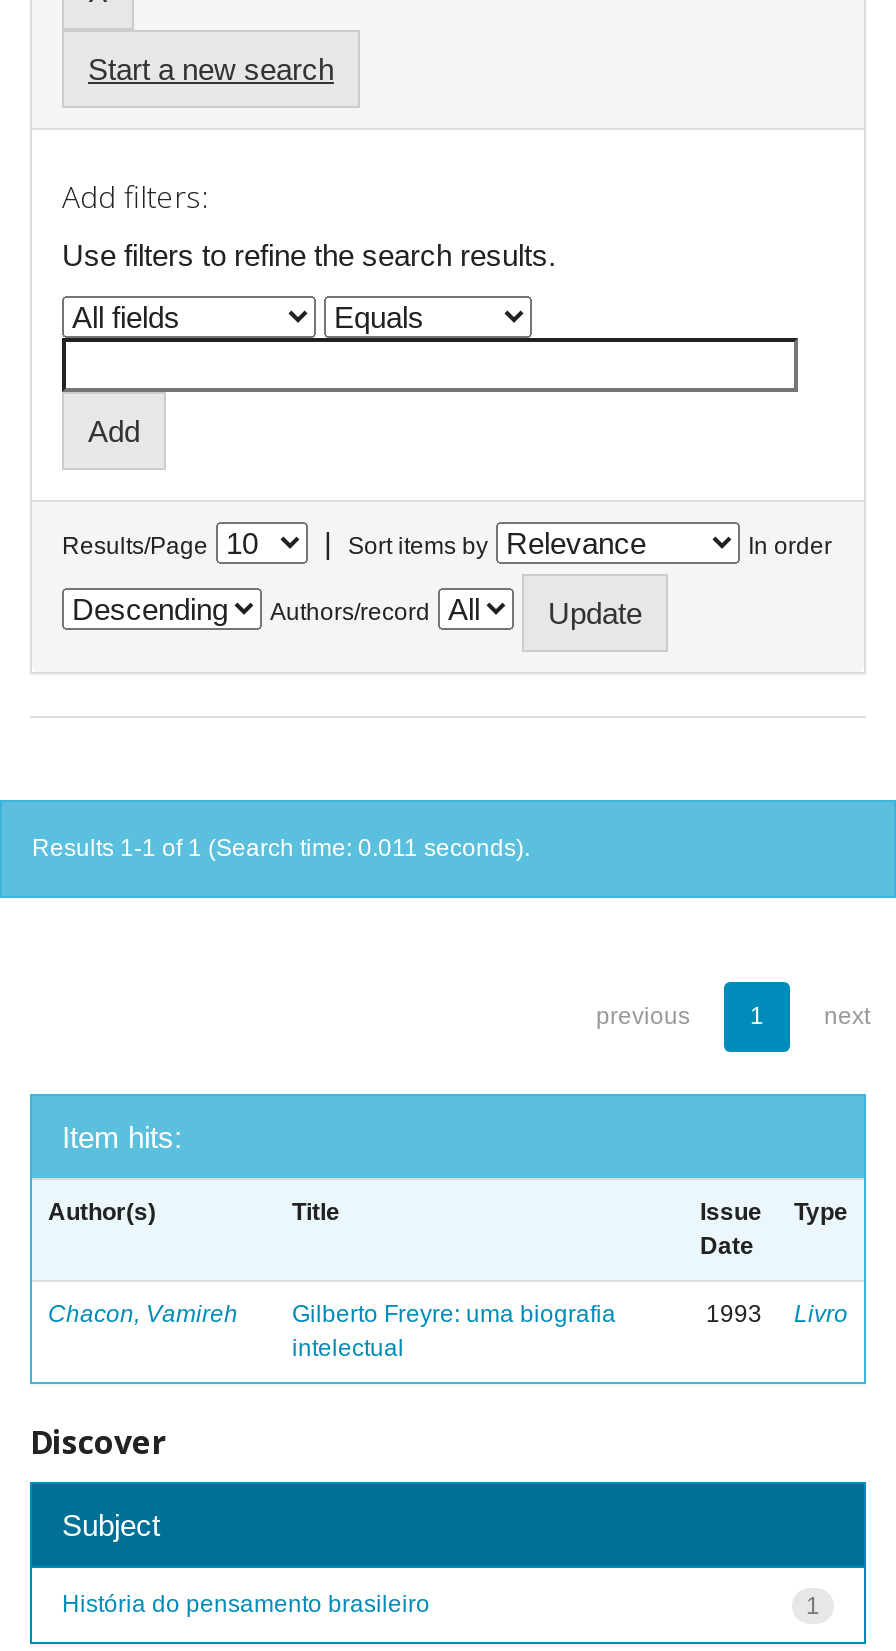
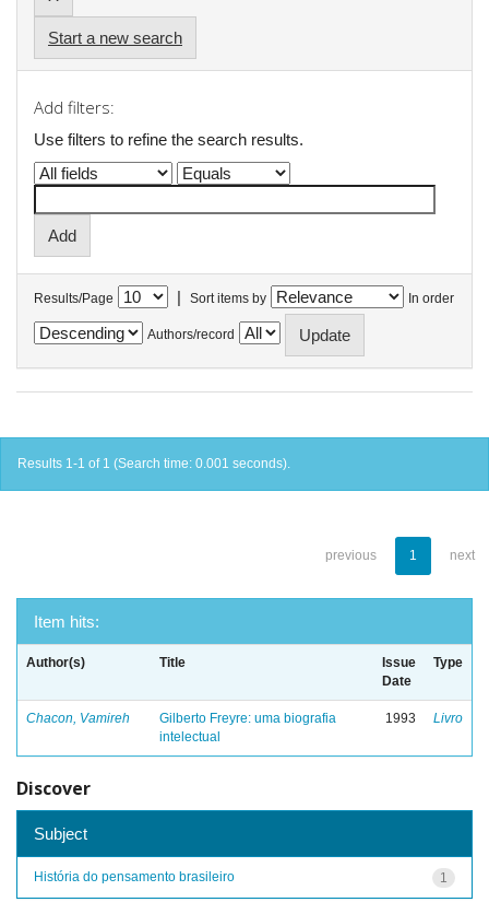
- Results 1-1 of 1 (Search time: 0.011 seconds).
+ Results 1-1 of 1 (Search time: 0.001 seconds).
